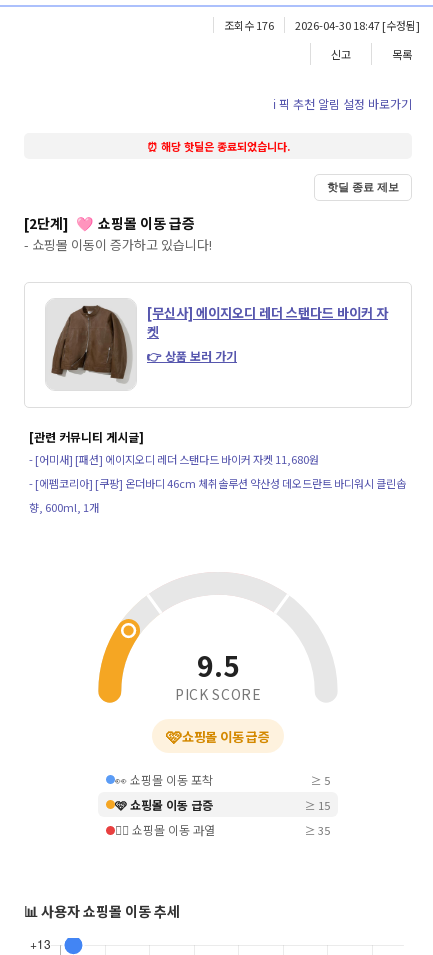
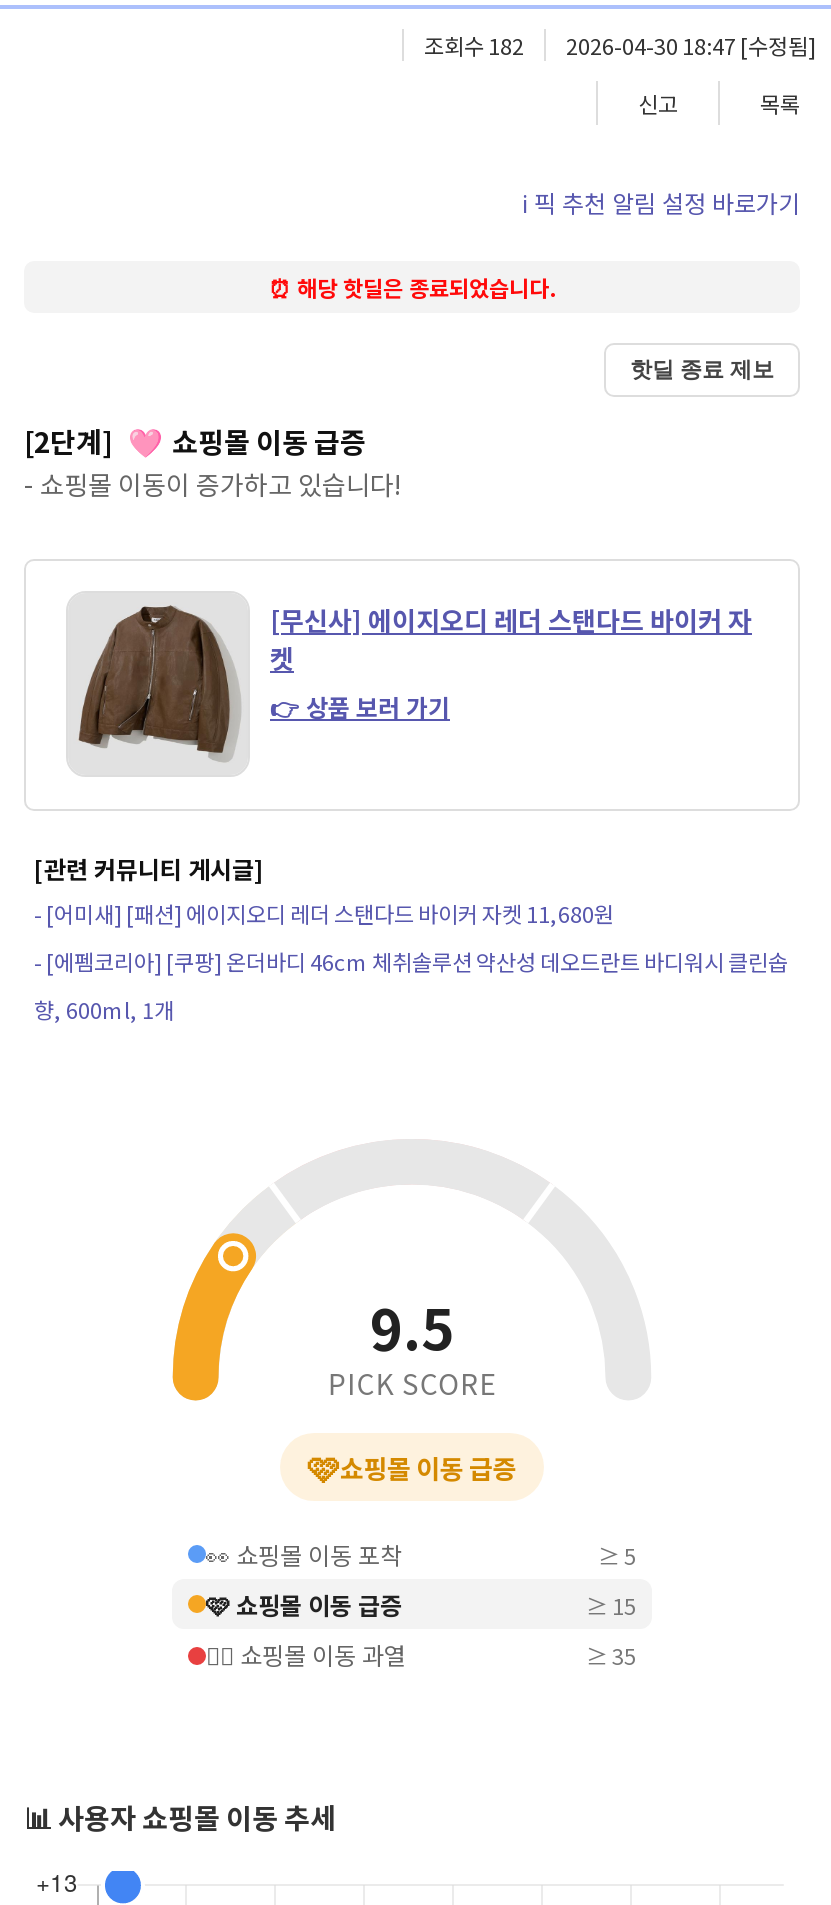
- 조회수 176 2026-04-30 18:47 [수정됨]
+ 조회수 182 2026-04-30 18:47 [수정됨]
